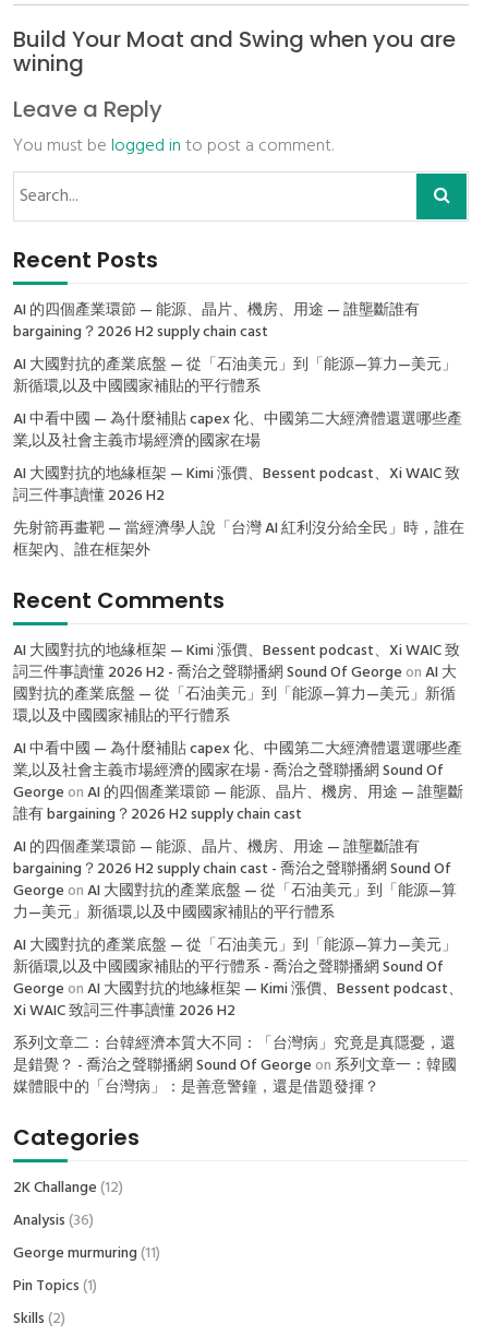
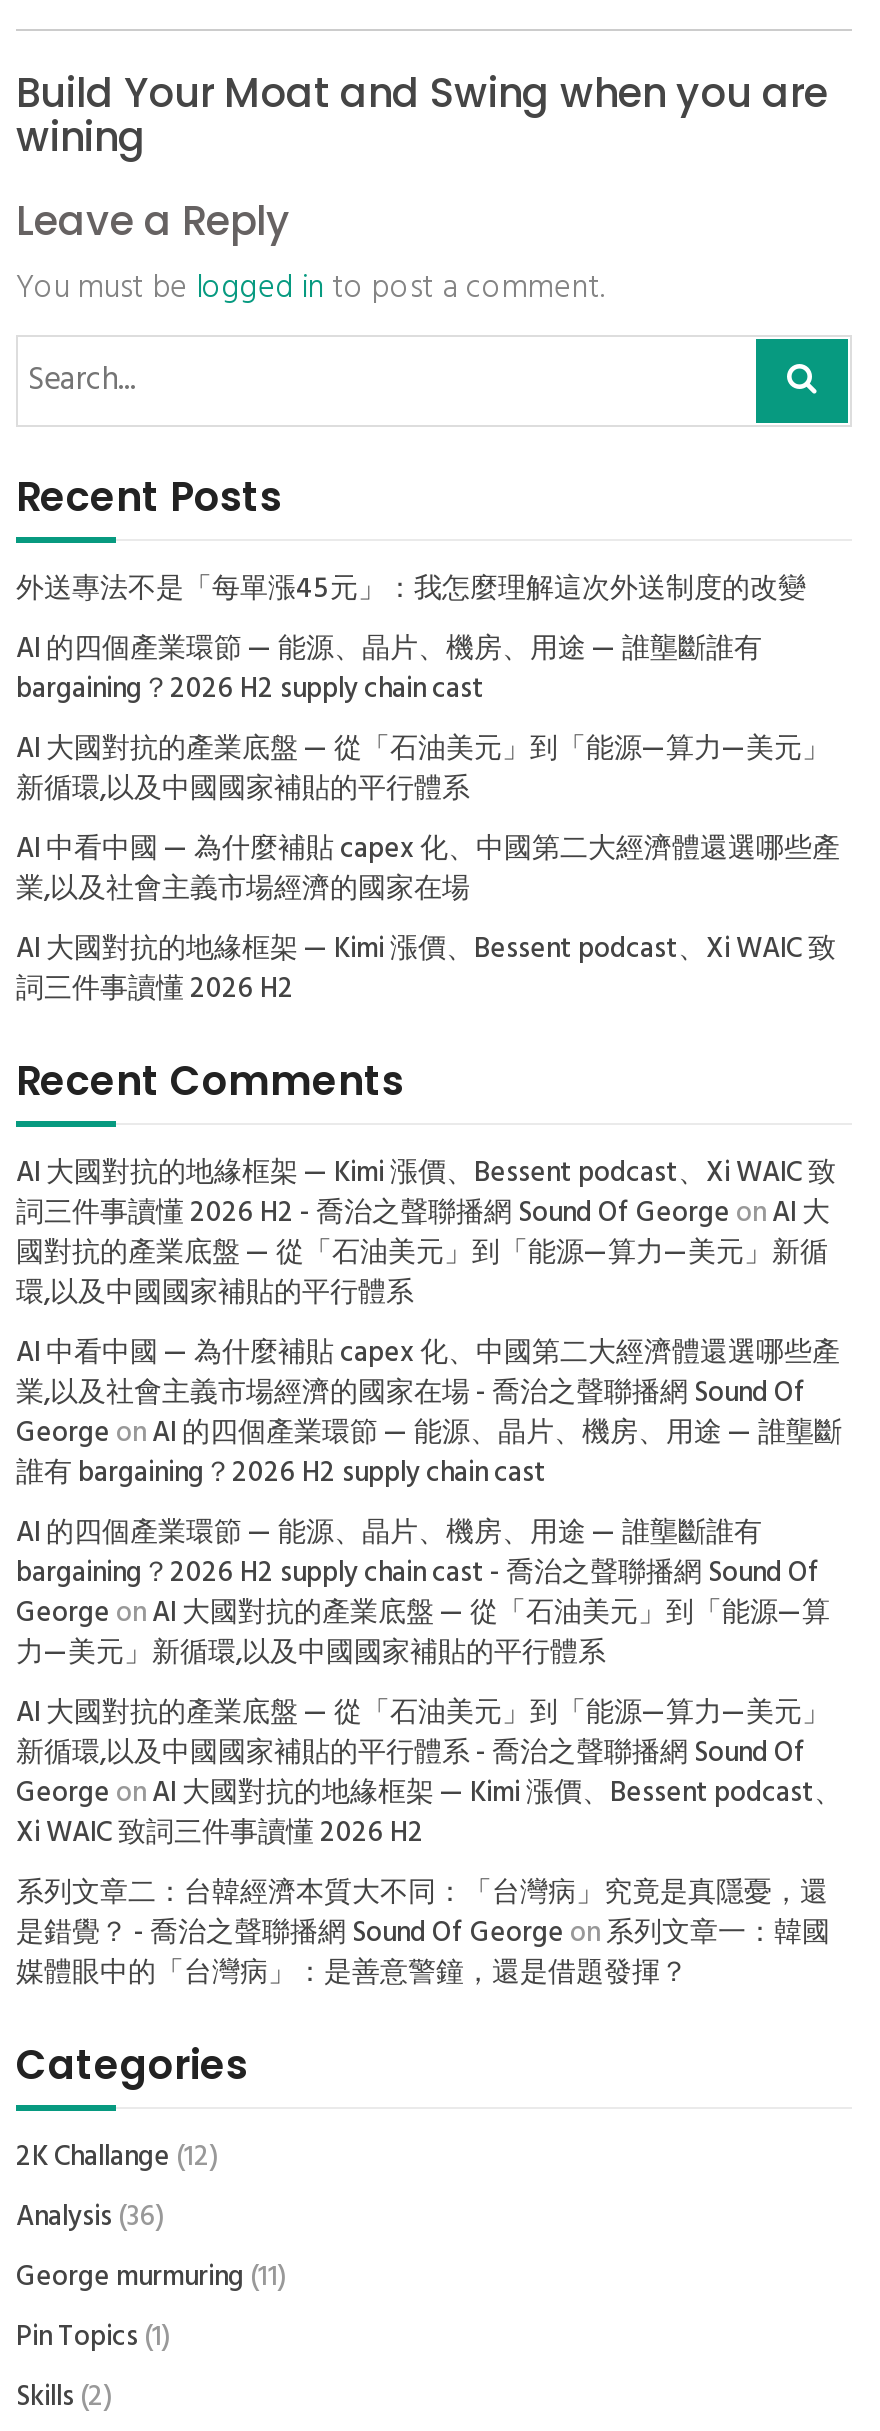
+ 外送專法不是「每單漲45元」：我怎麼理解這次外送制度的改變

moved down: AI 的四個產業環節 — 能源、晶片、機房、用途 — 誰壟斷誰有 | bargaining？2026 H2 supply chain cast | 新循環,以及中國國家補貼的平行體系 | AI 中看中國 — 為什麼補貼 capex 化、中國第二大經濟體還選哪些產 | 業,以及社會主義市場經濟的國家在場 | AI 大國對抗的地緣框架 — Kimi 漲價、Bessent podcast、Xi WAIC 致 | 詞三件事讀懂 2026 H2

- 先射箭再畫靶 — 當經濟學人說「台灣 AI 紅利沒分給全民」時，誰在
- 框架內、誰在框架外
